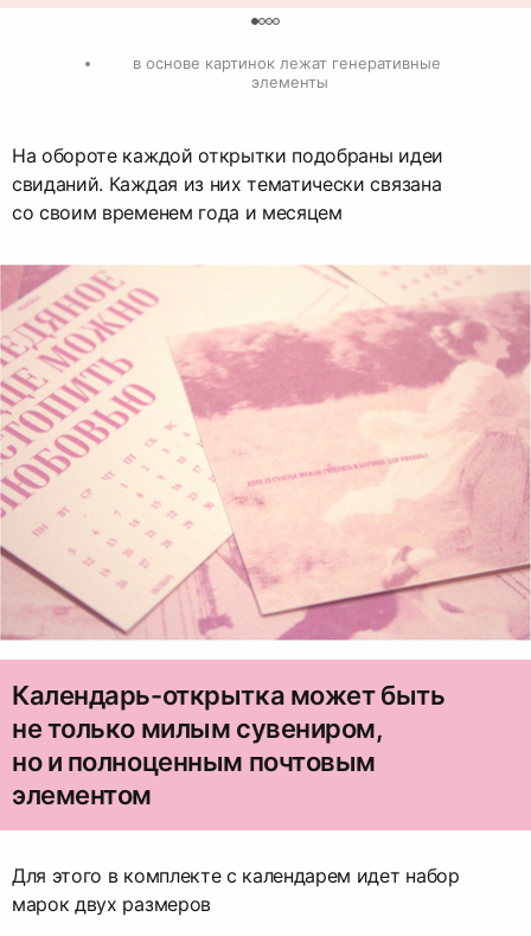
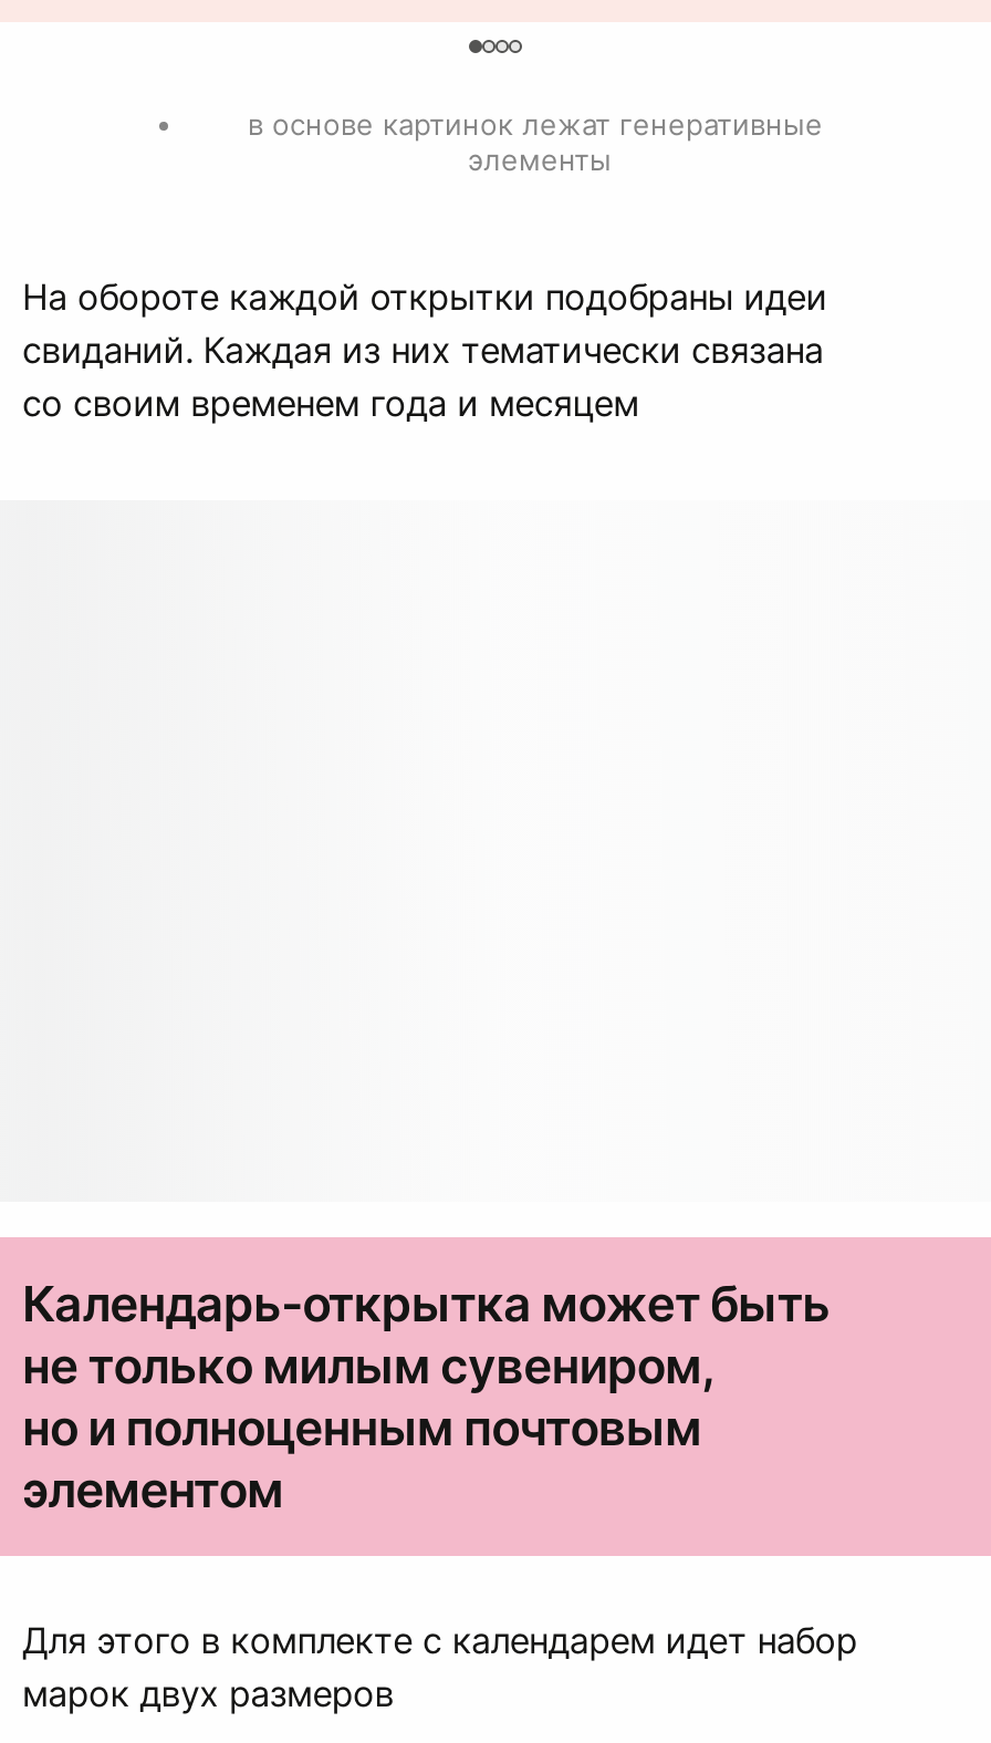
- [image]
